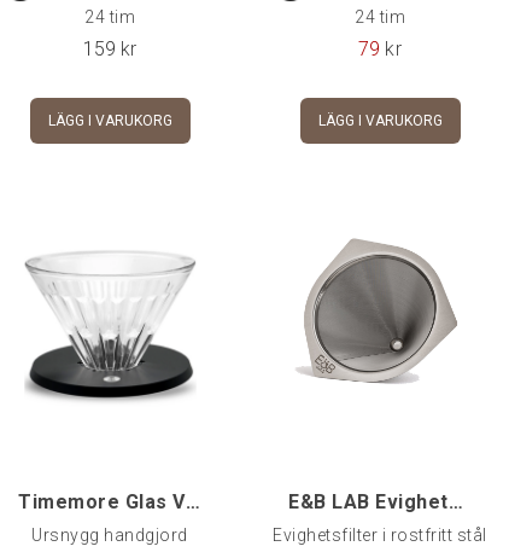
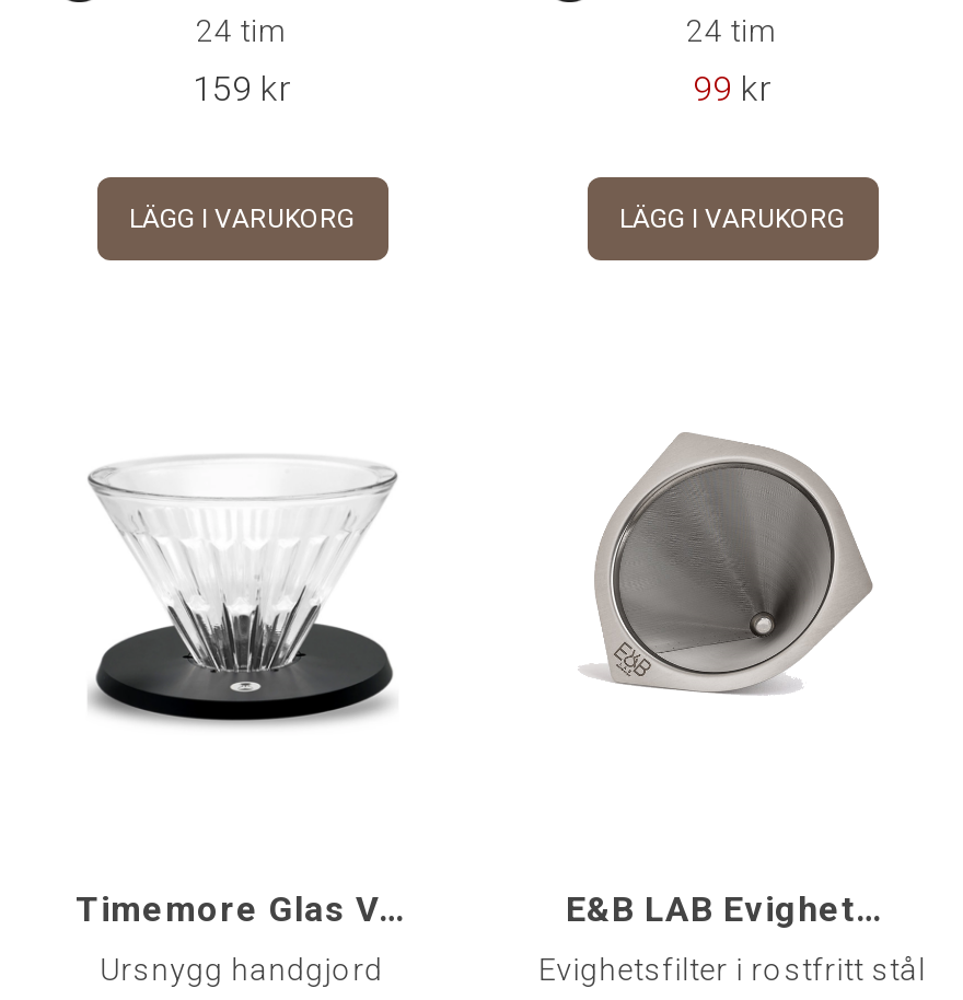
- 79 kr
+ 99 kr
